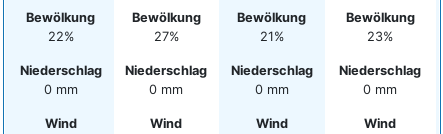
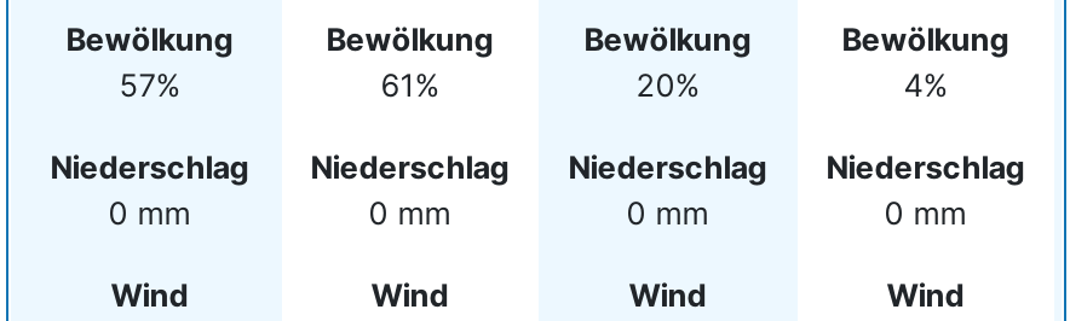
- 22%
+ 57%

- 27%
+ 61%

- 21%
+ 20%

- 23%
+ 4%
